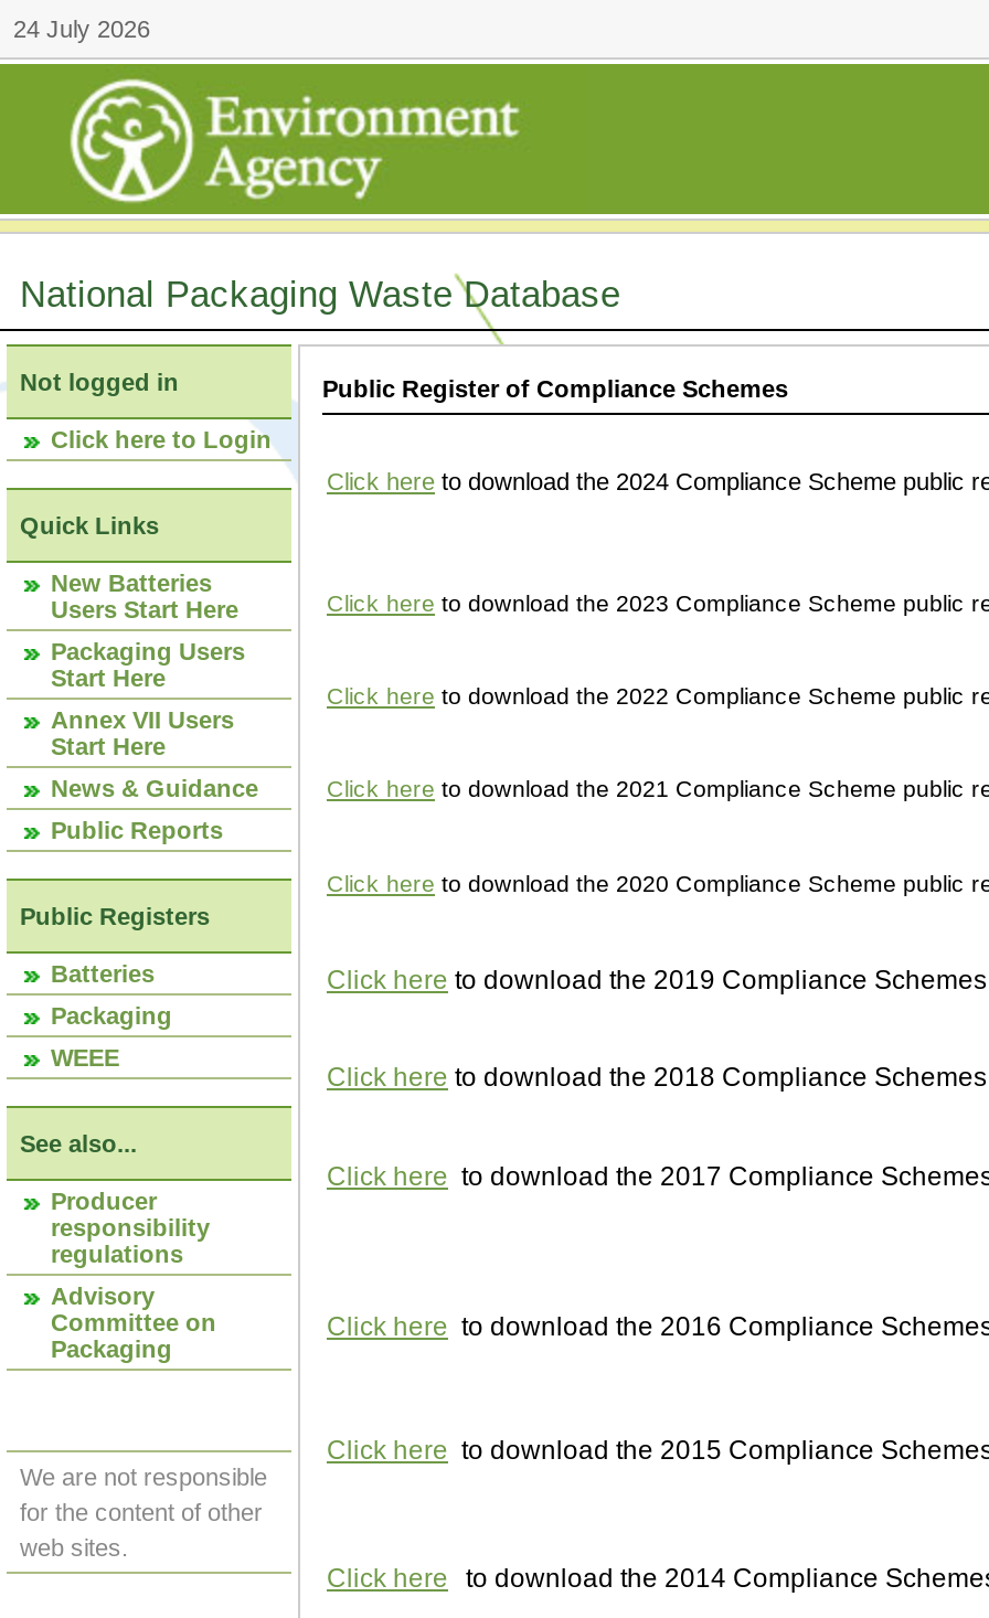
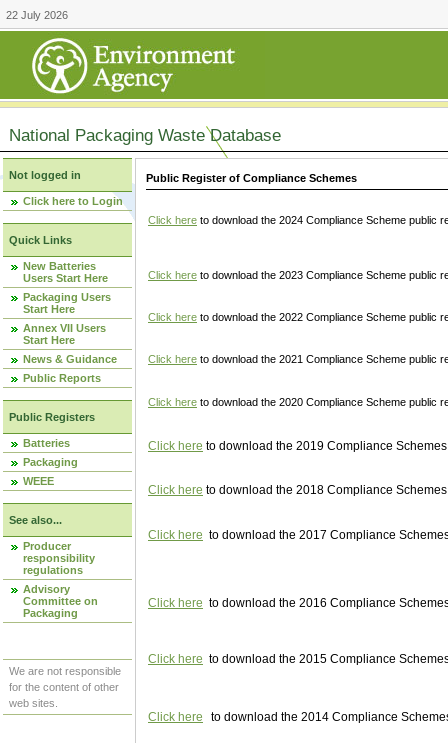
- 24 July 2026
+ 22 July 2026
